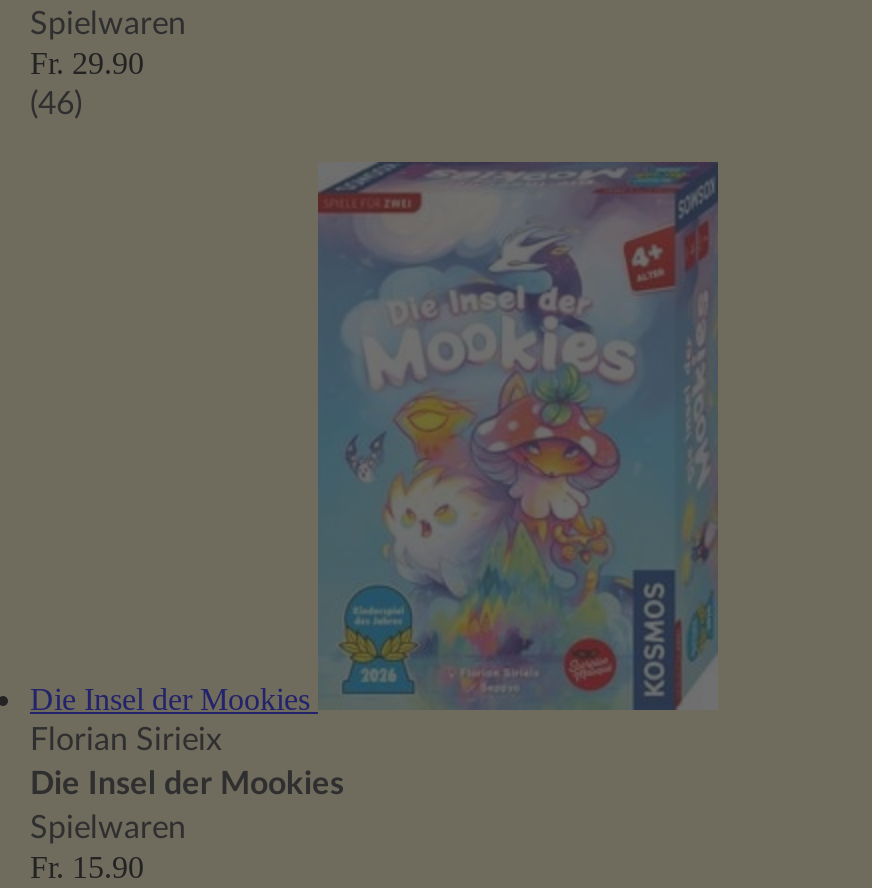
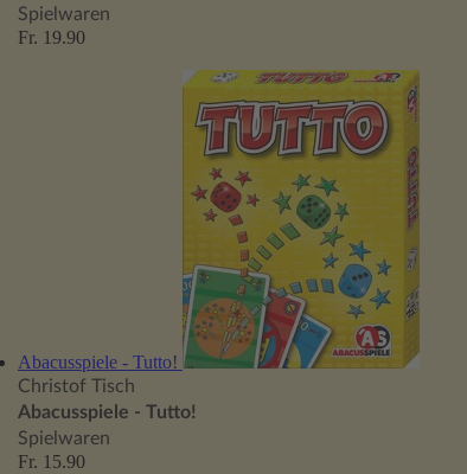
- Fr. 29.90
- (46)
+ Fr. 19.90

- [image]
- Die Insel der Mookies
- Florian Sirieix
- Die Insel der Mookies
+ [image]
+ Abacusspiele - Tutto!
+ Christof Tisch
+ Abacusspiele - Tutto!
